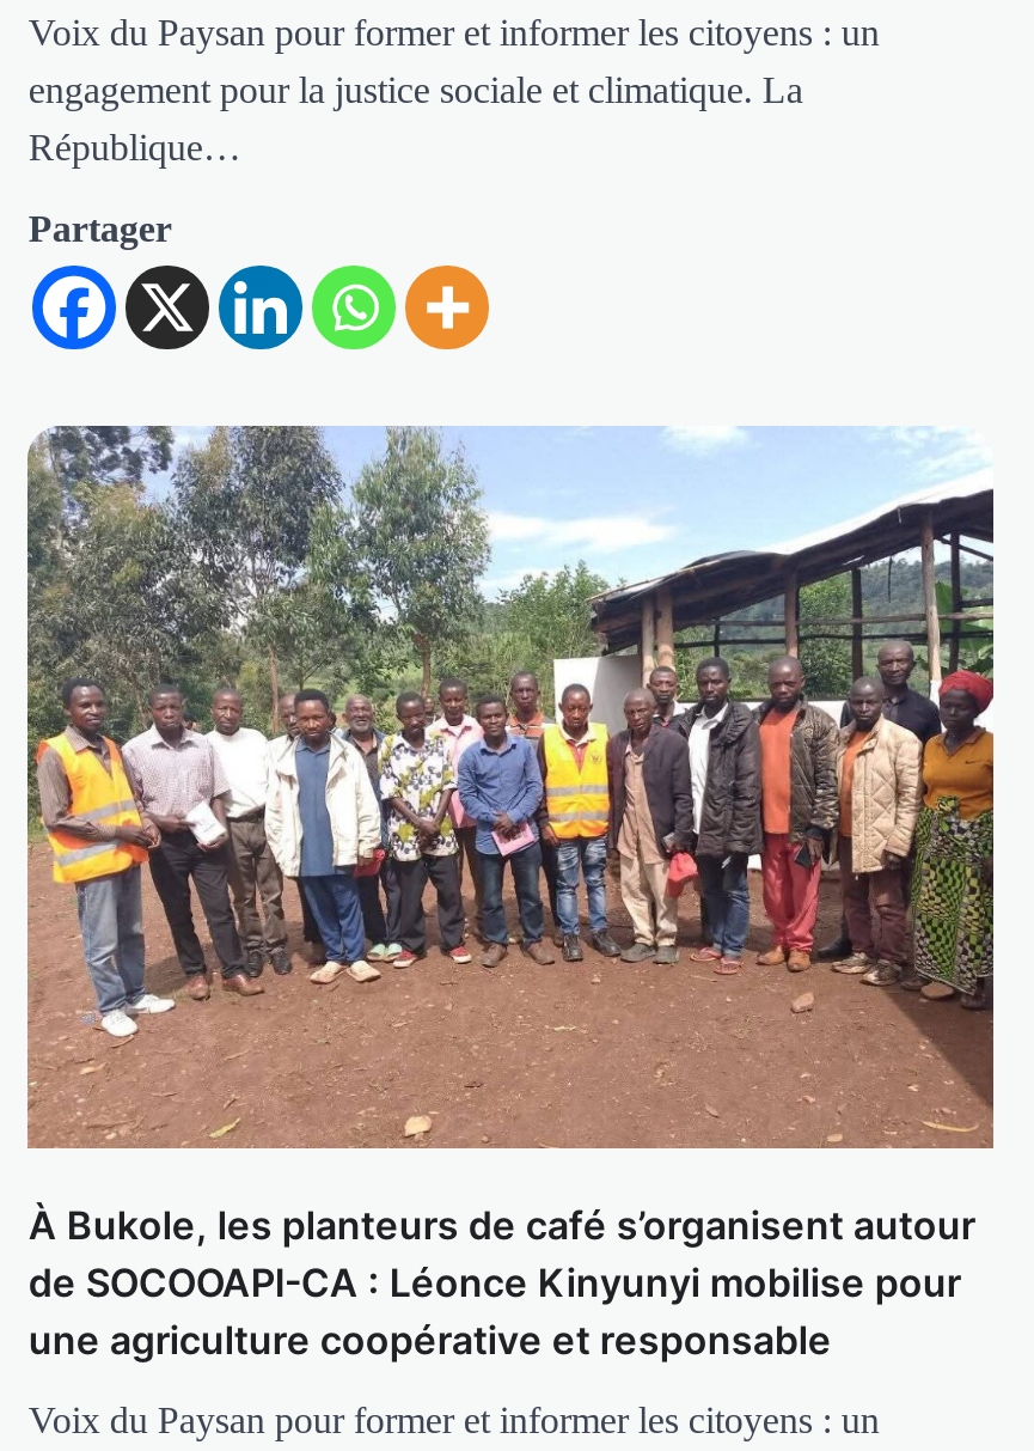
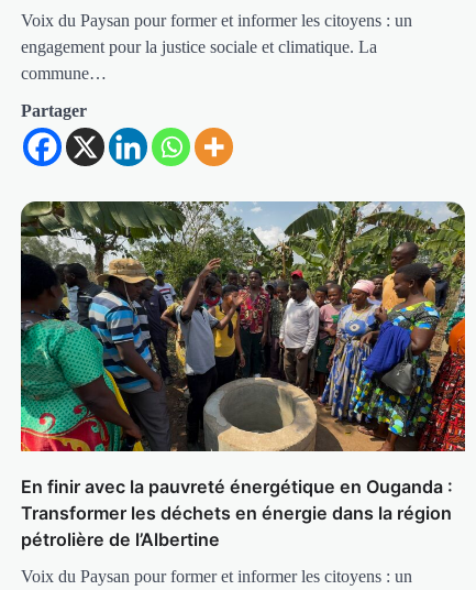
- République…
+ commune…

- [image]
+ [image]

- À Bukole, les planteurs de café s’organisent autour
- de SOCOOAPI-CA : Léonce Kinyunyi mobilise pour
- une agriculture coopérative et responsable
+ En finir avec la pauvreté énergétique en Ouganda :
+ Transformer les déchets en énergie dans la région
+ pétrolière de l’Albertine
